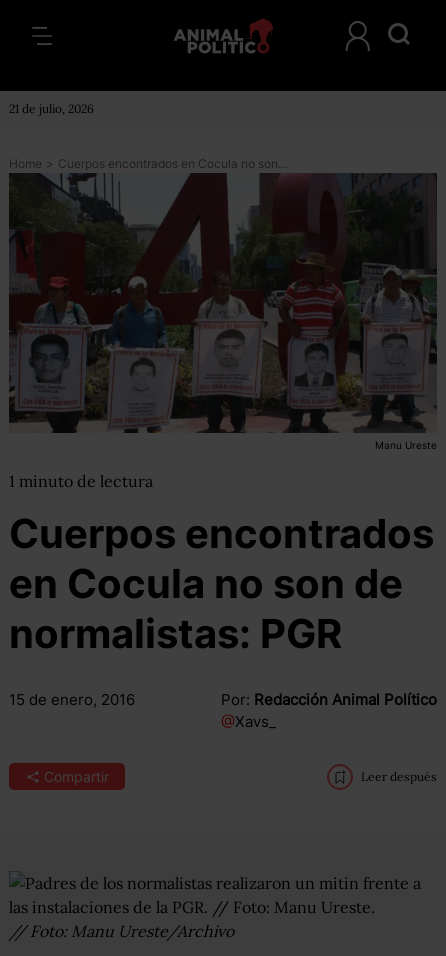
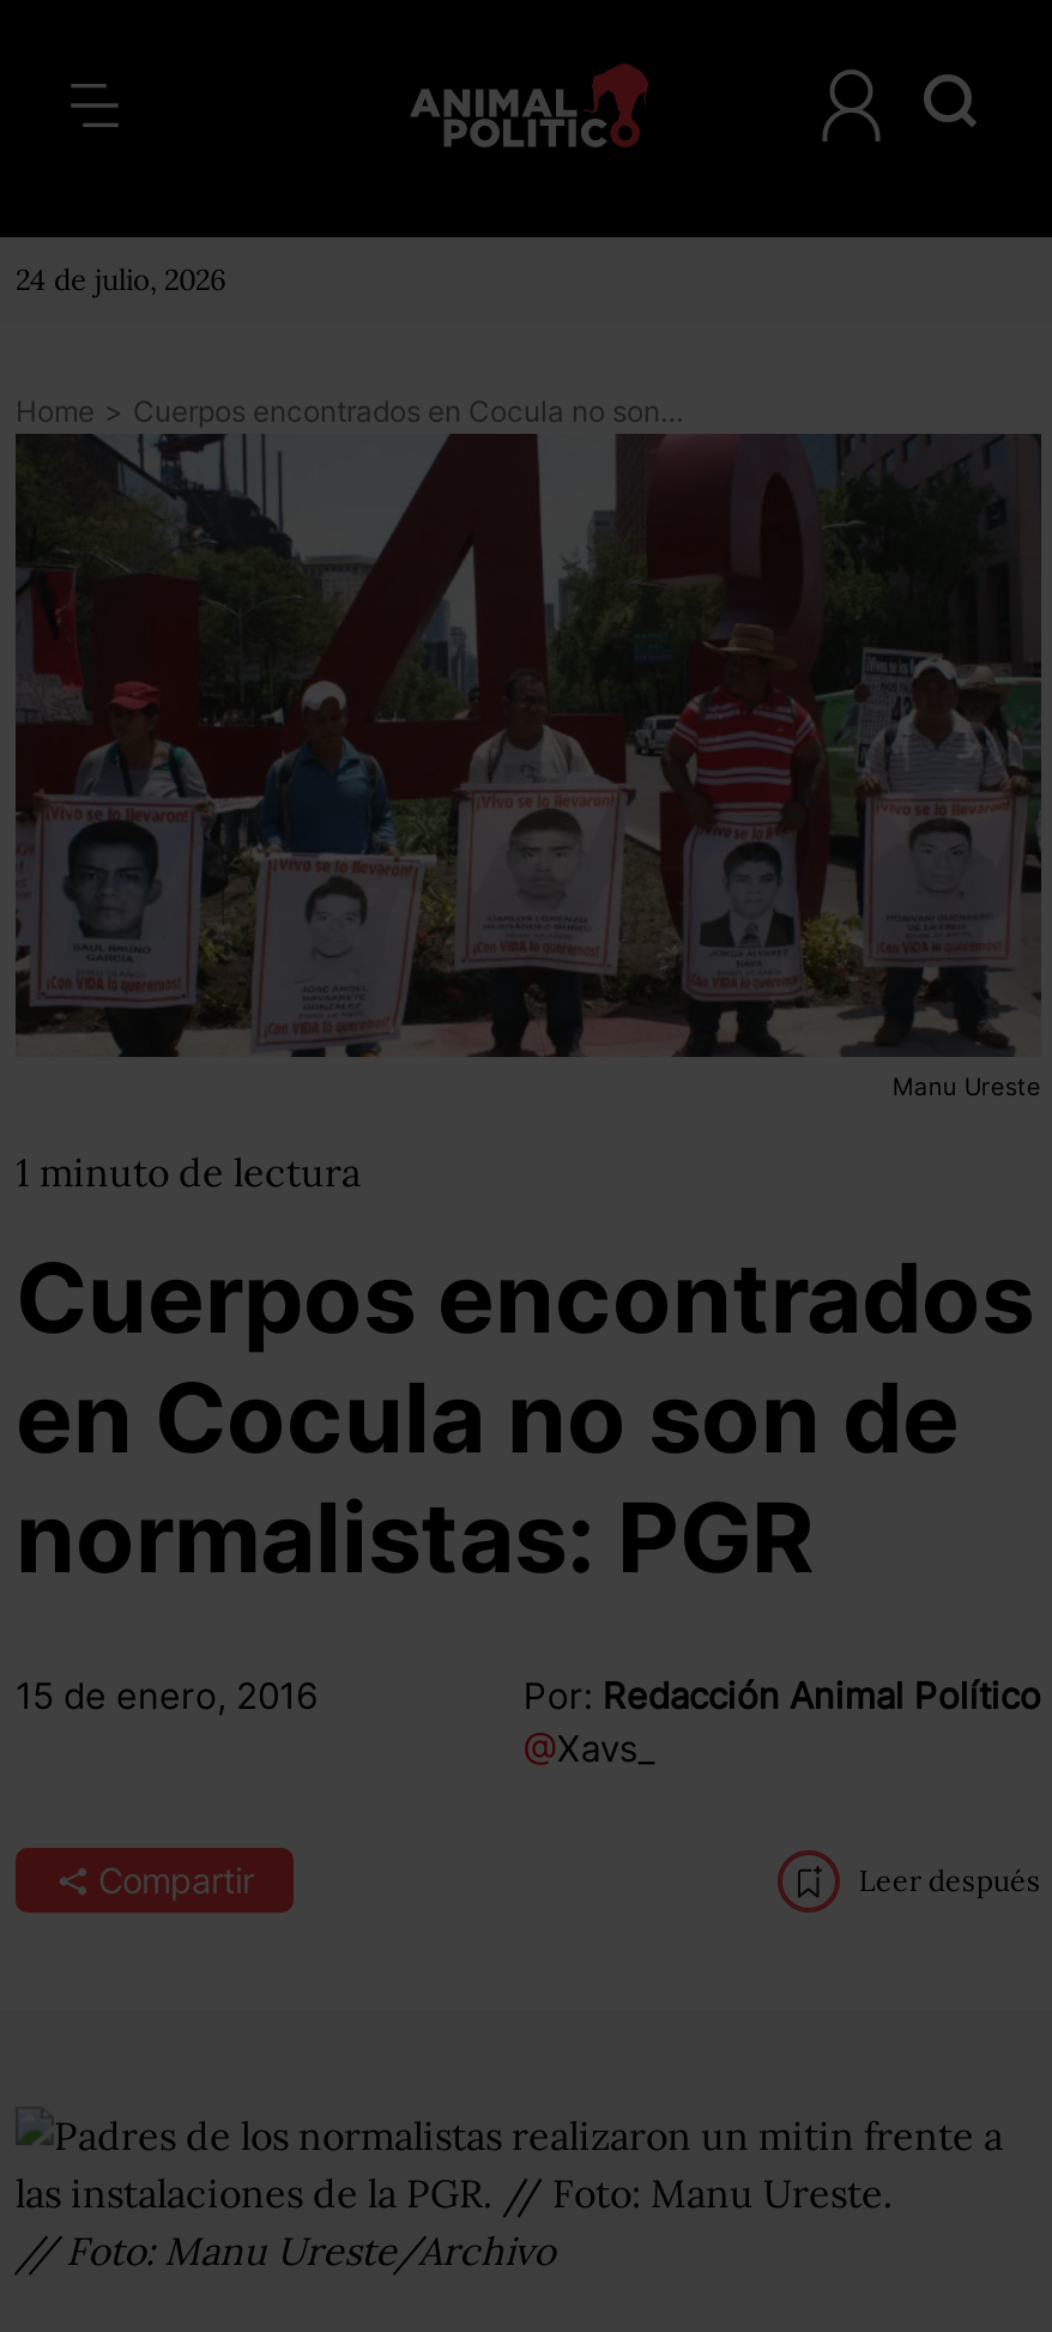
- 21 de julio, 2026
+ 24 de julio, 2026
